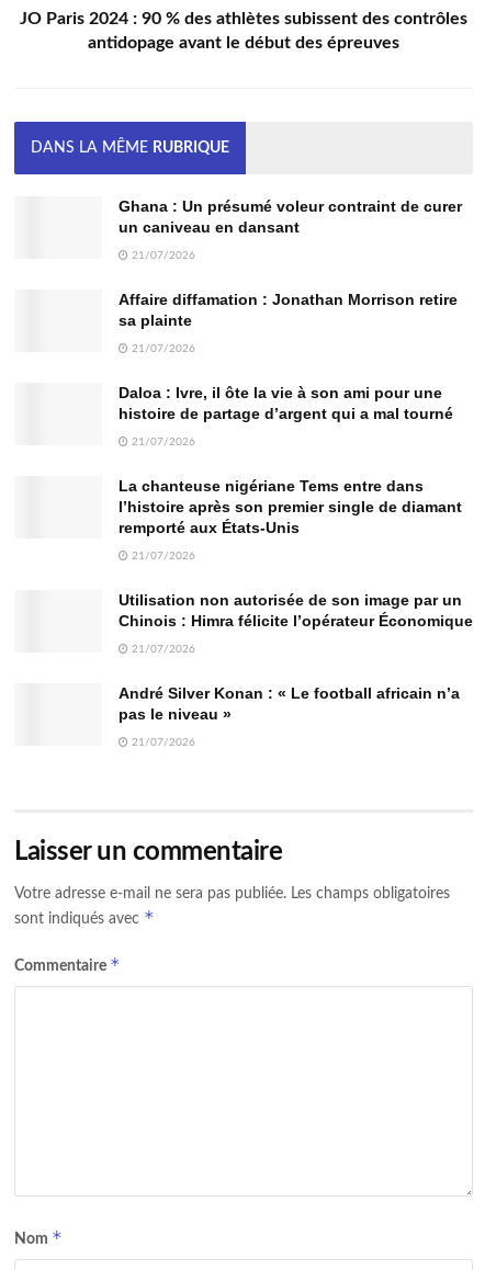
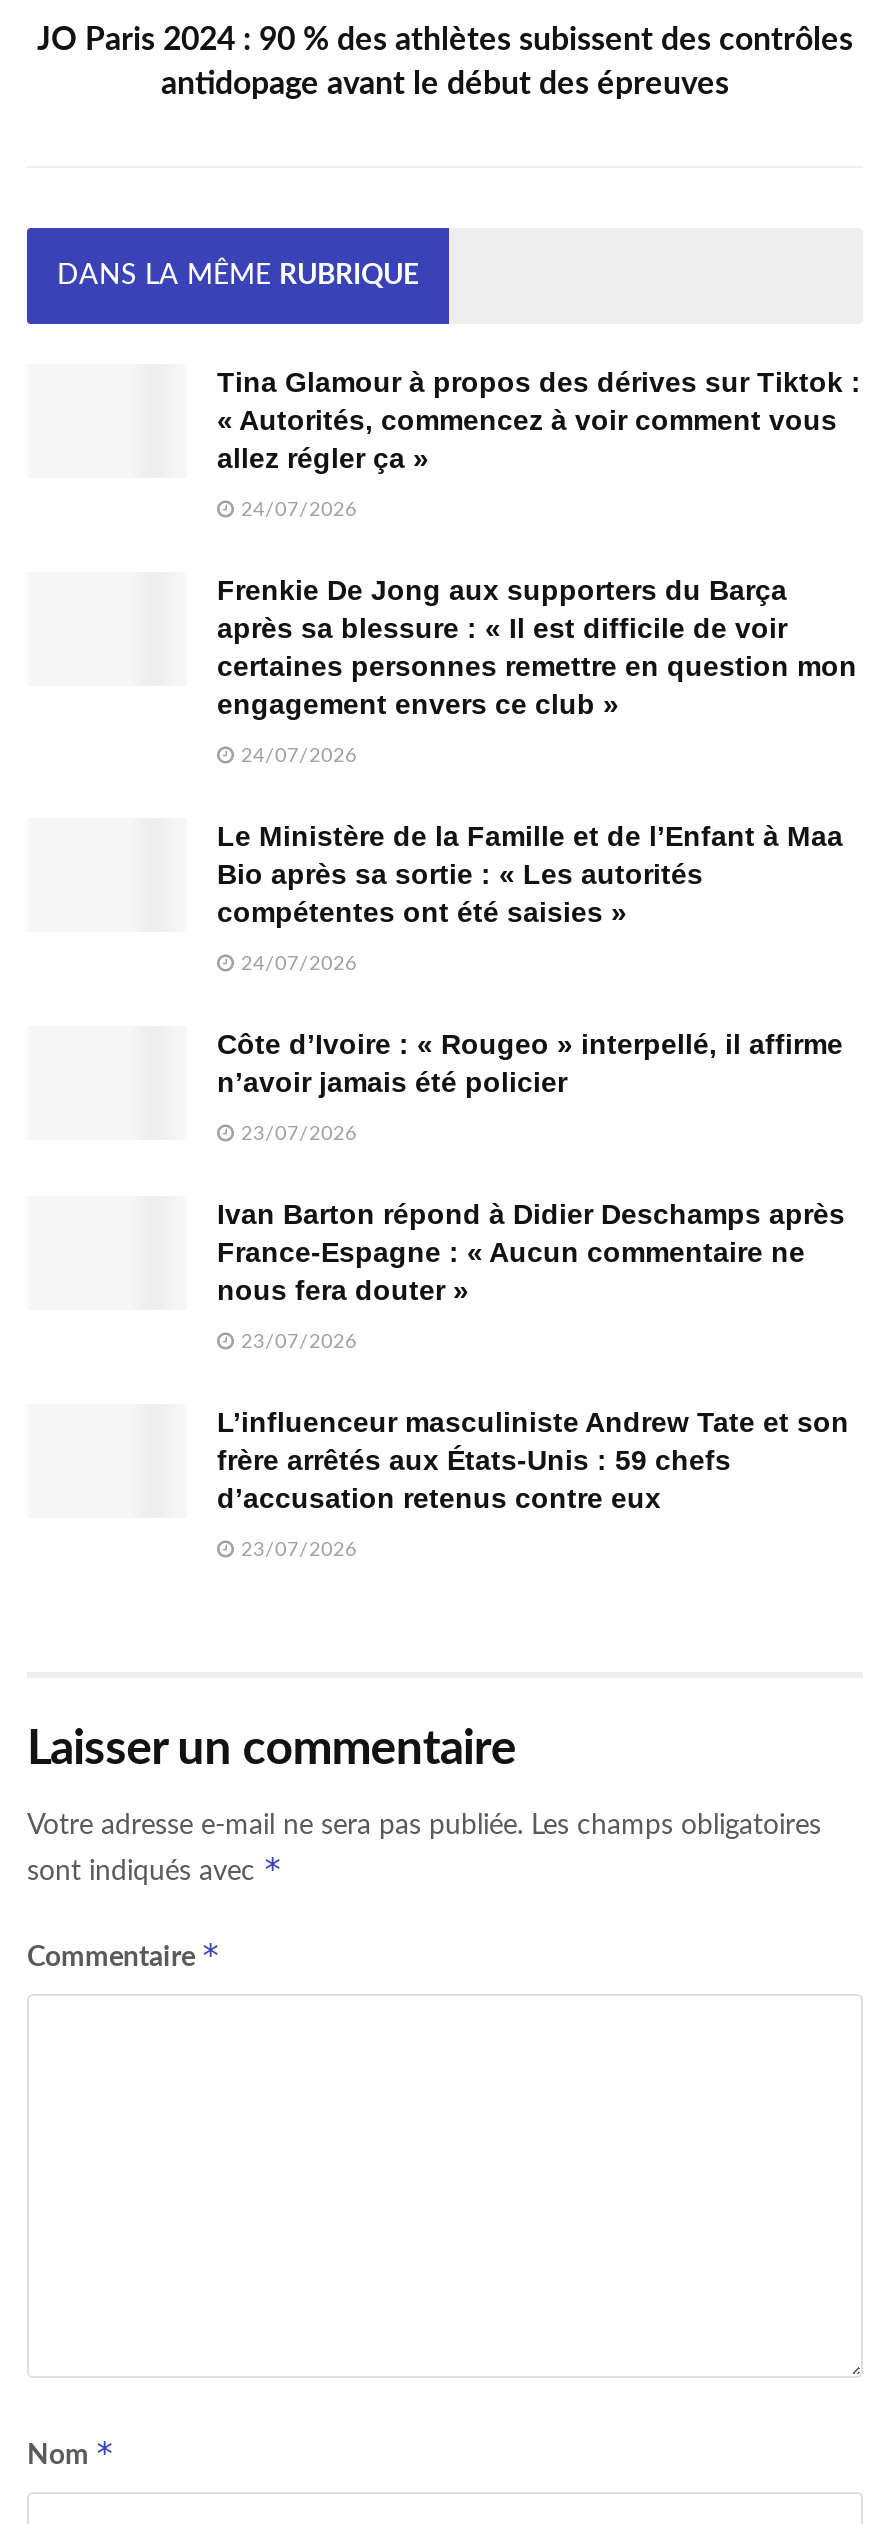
- Ghana : Un présumé voleur contraint de curer
- un caniveau en dansant
+ Tina Glamour à propos des dérives sur Tiktok :
+ « Autorités, commencez à voir comment vous
+ allez régler ça »

- 21/07/2026
+ 24/07/2026

- Affaire diffamation : Jonathan Morrison retire
- sa plainte
+ Frenkie De Jong aux supporters du Barça
+ après sa blessure : « Il est difficile de voir
+ certaines personnes remettre en question mon
+ engagement envers ce club »

- 21/07/2026
+ 24/07/2026

- Daloa : Ivre, il ôte la vie à son ami pour une
- histoire de partage d’argent qui a mal tourné
+ Le Ministère de la Famille et de l’Enfant à Maa
+ Bio après sa sortie : « Les autorités
+ compétentes ont été saisies »

- 21/07/2026
+ 24/07/2026

- La chanteuse nigériane Tems entre dans
- l’histoire après son premier single de diamant
- remporté aux États-Unis
+ Côte d’Ivoire : « Rougeo » interpellé, il affirme
+ n’avoir jamais été policier

- 21/07/2026
+ 23/07/2026

- Utilisation non autorisée de son image par un
- Chinois : Himra félicite l’opérateur Économique
+ Ivan Barton répond à Didier Deschamps après
+ France-Espagne : « Aucun commentaire ne
+ nous fera douter »

- 21/07/2026
+ 23/07/2026

- André Silver Konan : « Le football africain n’a
- pas le niveau »
+ L’influenceur masculiniste Andrew Tate et son
+ frère arrêtés aux États-Unis : 59 chefs
+ d’accusation retenus contre eux

- 21/07/2026
+ 23/07/2026
